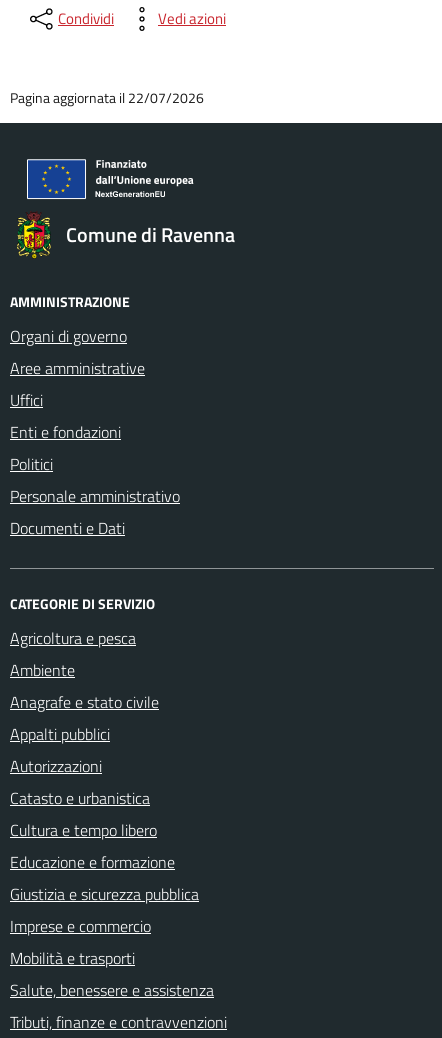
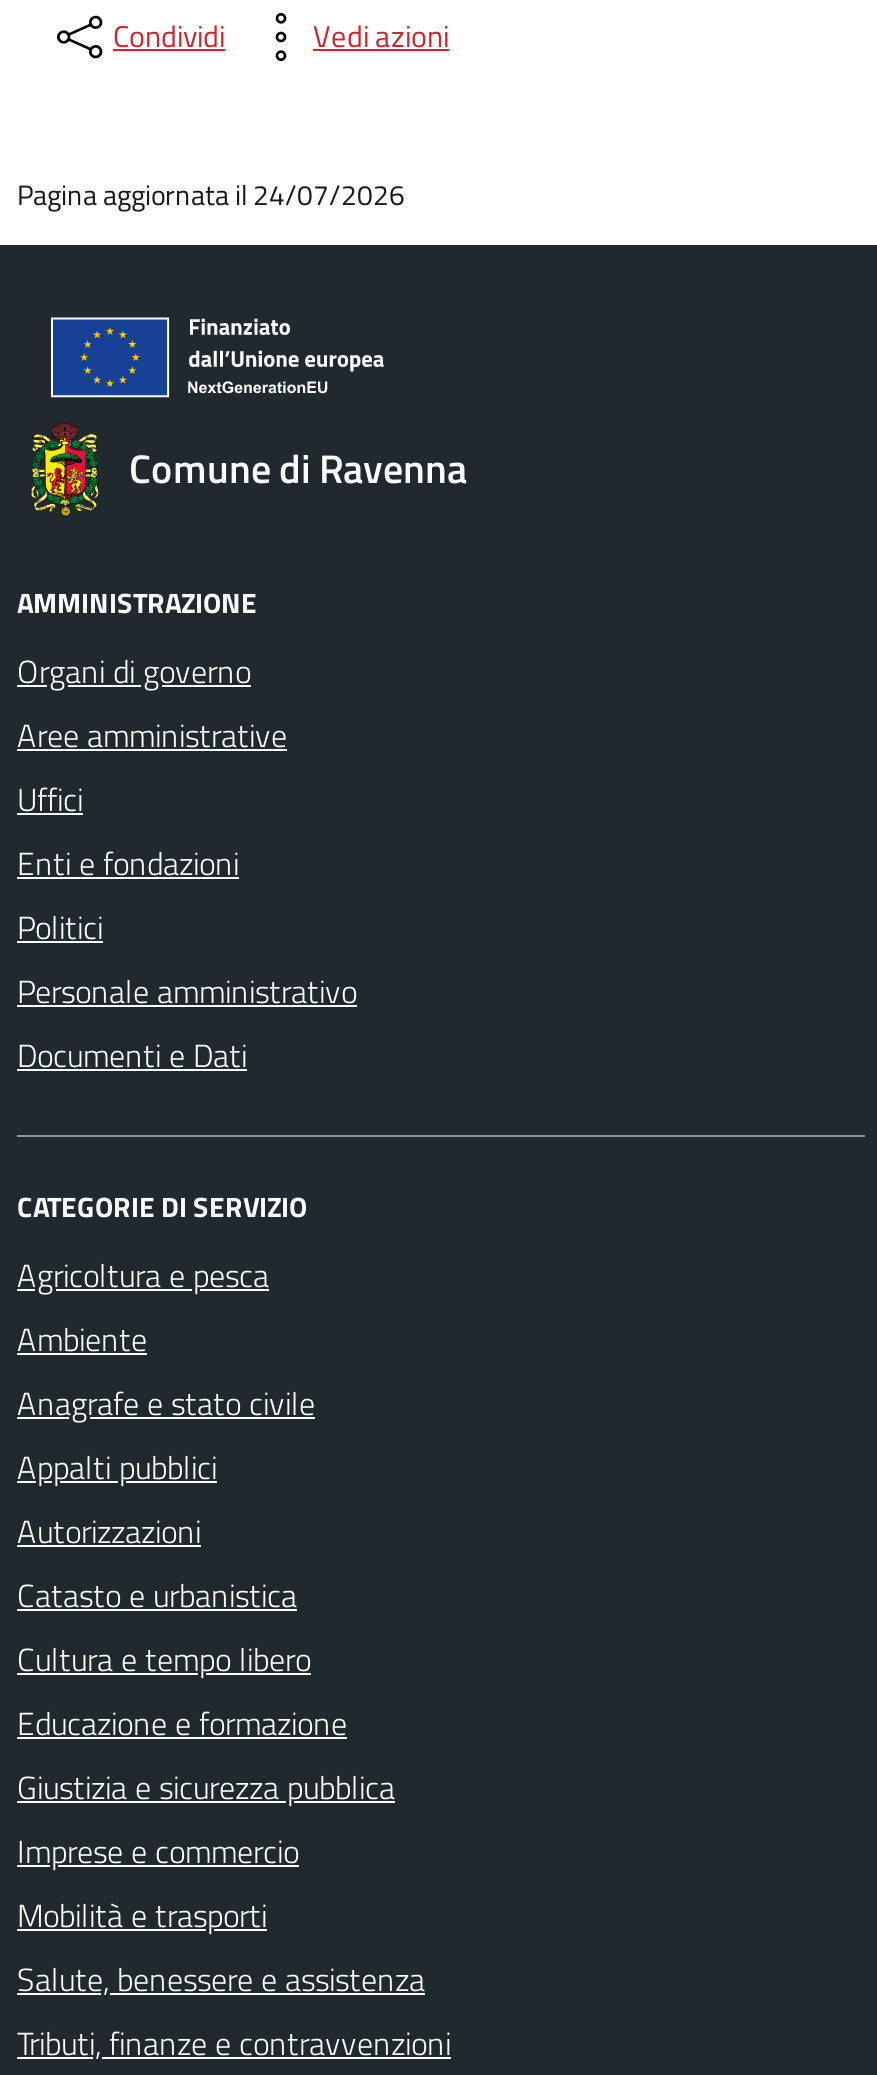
- Pagina aggiornata il 22/07/2026
+ Pagina aggiornata il 24/07/2026
